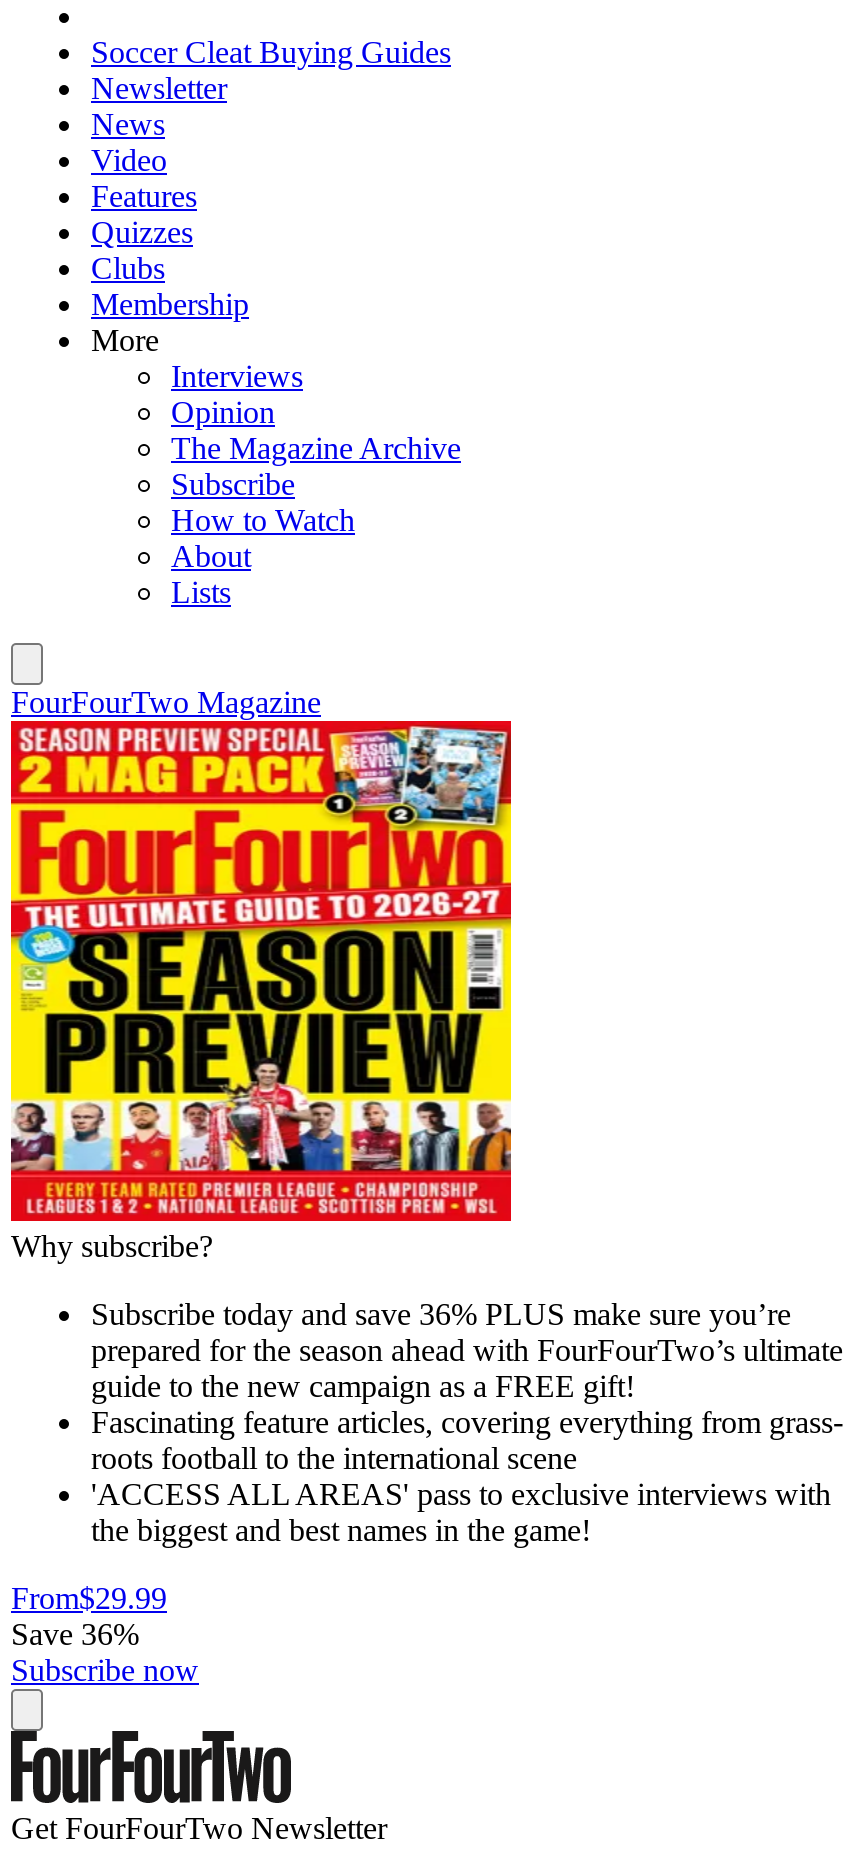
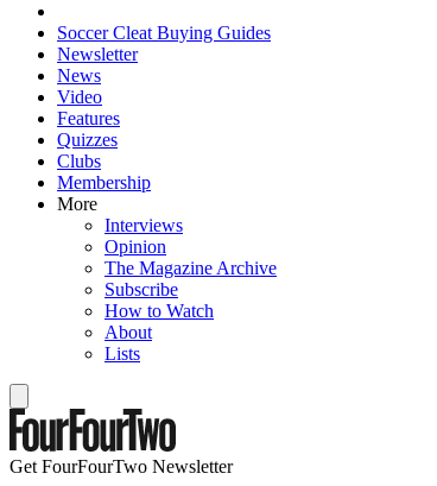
- FourFourTwo Magazine

- [image]
- Why subscribe?
- Subscribe today and save 36% PLUS make sure you’re
- prepared for the season ahead with FourFourTwo’s ultimate
- guide to the new campaign as a FREE gift!
- Fascinating feature articles, covering everything from grass-
- roots football to the international scene
- 'ACCESS ALL AREAS' pass to exclusive interviews with
- the biggest and best names in the game!
- From$29.99
- Save 36%
- Subscribe now
